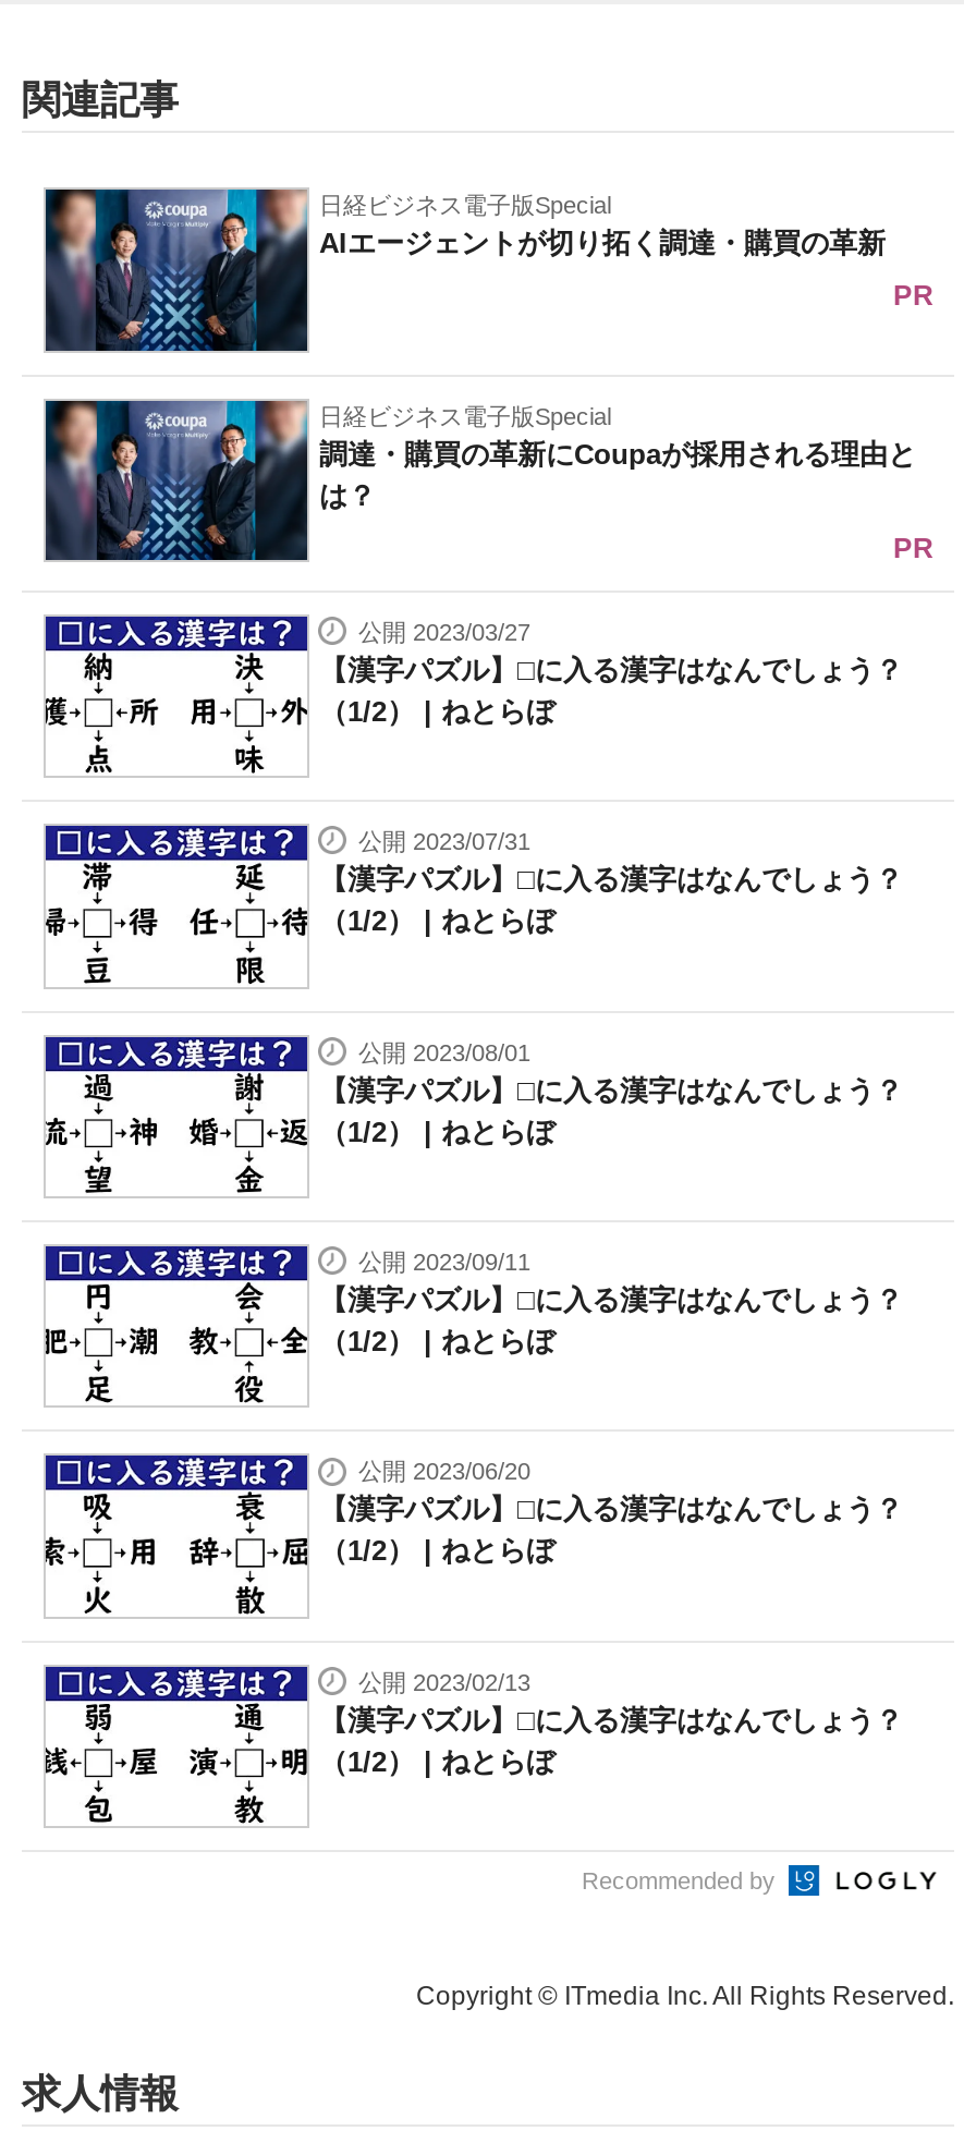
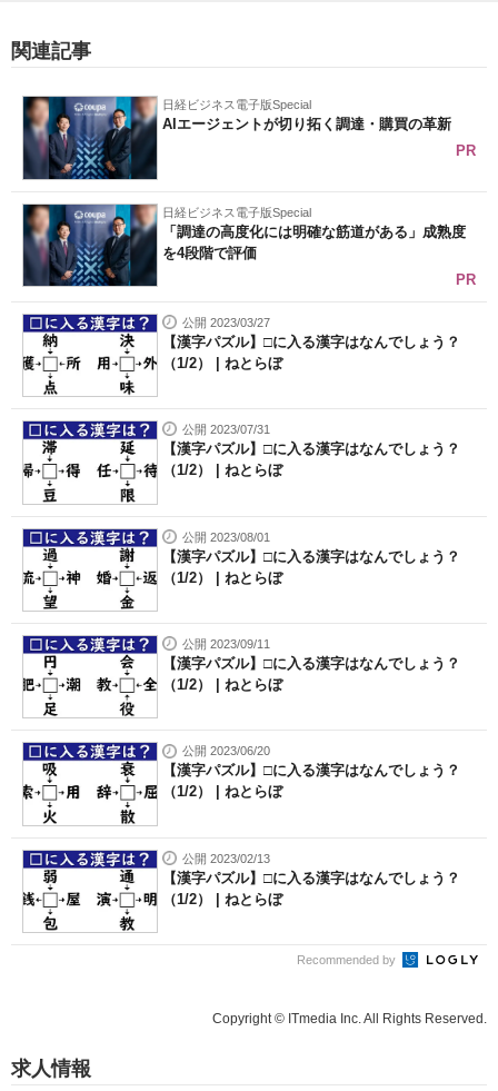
- 調達・購買の革新にCoupaが採用される理由と
- は？
+ 「調達の高度化には明確な筋道がある」成熟度
+ を4段階で評価
